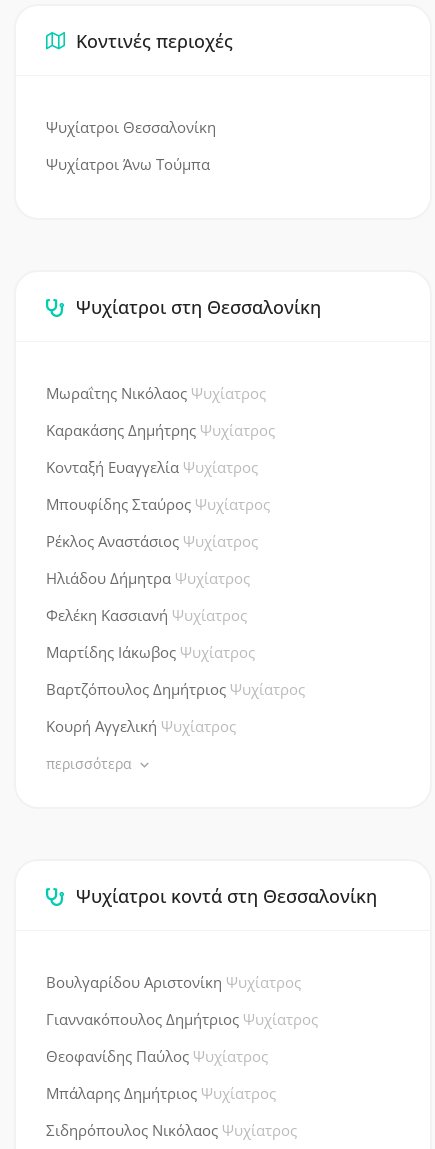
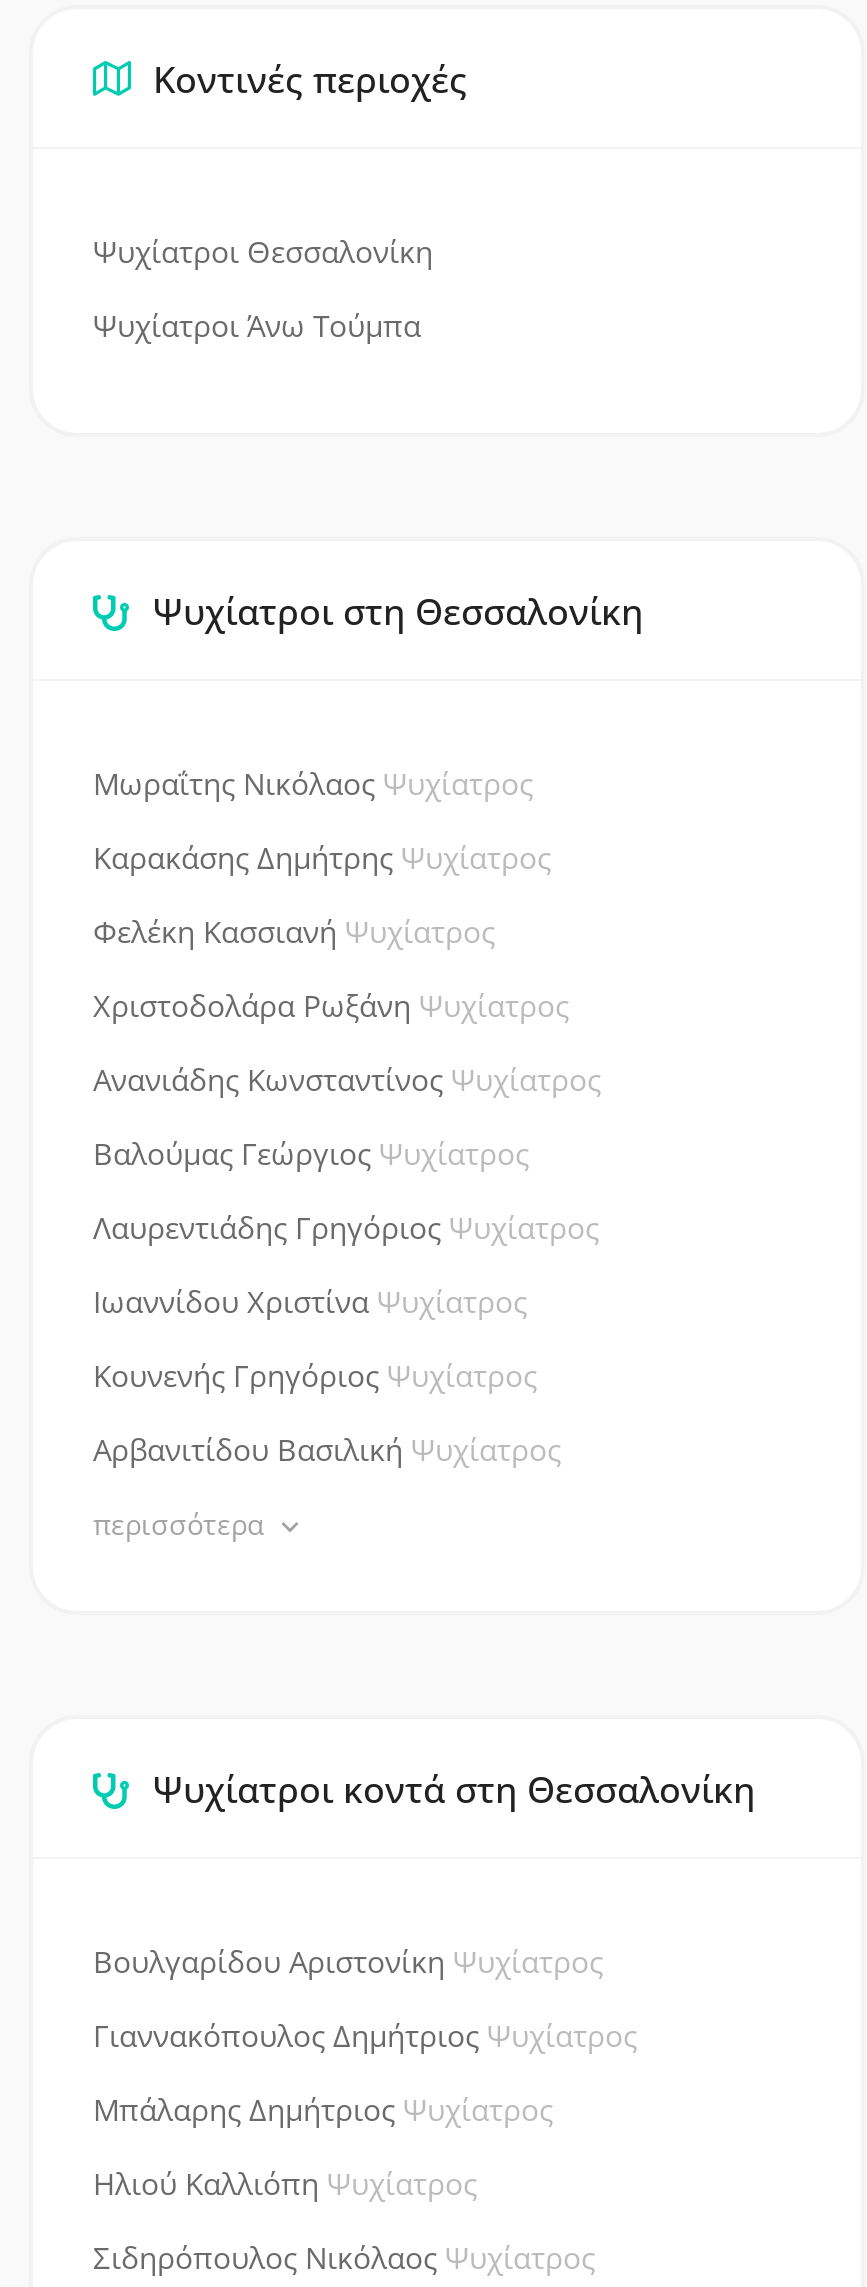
- Κονταξή Ευαγγελία Ψυχίατρος
- Μπουφίδης Σταύρος Ψυχίατρος
- Ρέκλος Αναστάσιος Ψυχίατρος
- Ηλιάδου Δήμητρα Ψυχίατρος

moved up: Φελέκη Κασσιανή Ψυχίατρος

- Μαρτίδης Ιάκωβος Ψυχίατρος
- Βαρτζόπουλος Δημήτριος Ψυχίατρος
- Κουρή Αγγελική Ψυχίατρος
+ Χριστοδολάρα Ρωξάνη Ψυχίατρος
+ Ανανιάδης Κωνσταντίνος Ψυχίατρος
+ Βαλούμας Γεώργιος Ψυχίατρος
+ Λαυρεντιάδης Γρηγόριος Ψυχίατρος
+ Ιωαννίδου Χριστίνα Ψυχίατρος
+ Κουνενής Γρηγόριος Ψυχίατρος
+ Αρβανιτίδου Βασιλική Ψυχίατρος

- Θεοφανίδης Παύλος Ψυχίατρος

moved up: Μπάλαρης Δημήτριος Ψυχίατρος

+ Ηλιού Καλλιόπη Ψυχίατρος
